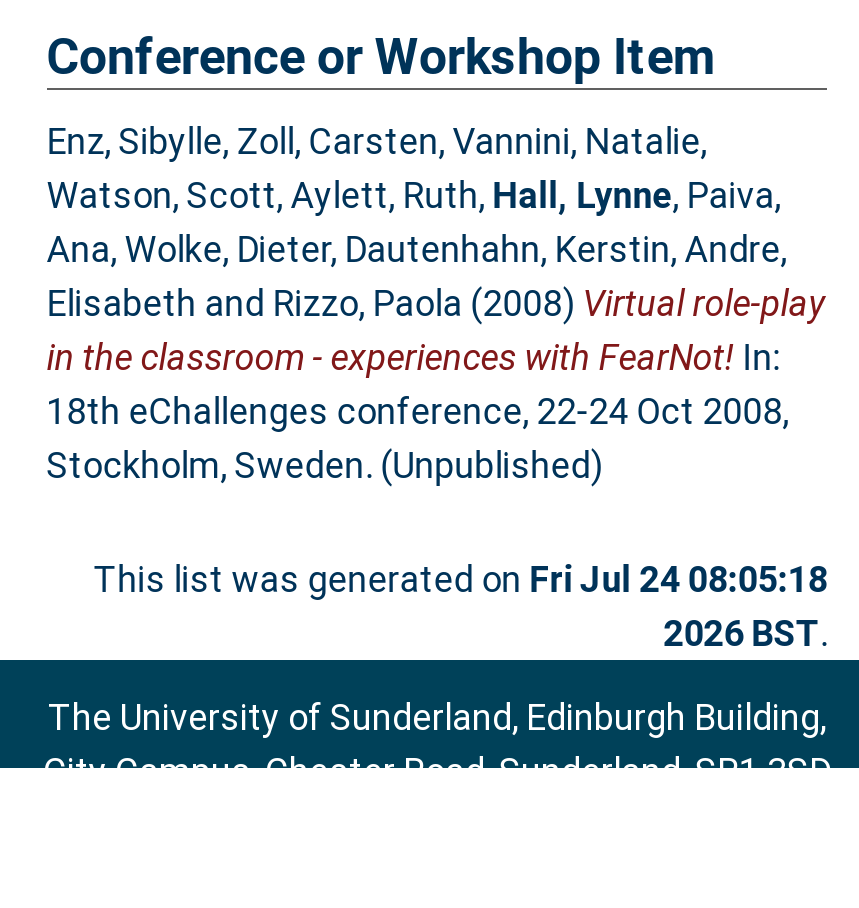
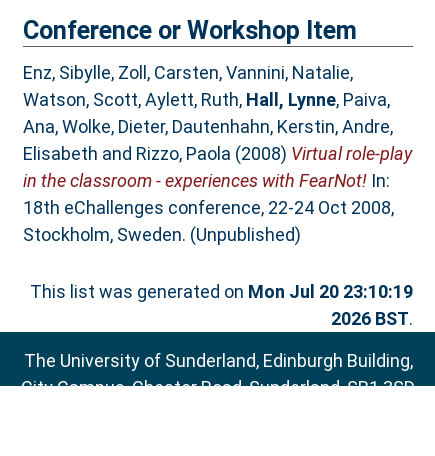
- This list was generated on Fri Jul 24 08:05:18
+ This list was generated on Mon Jul 20 23:10:19
